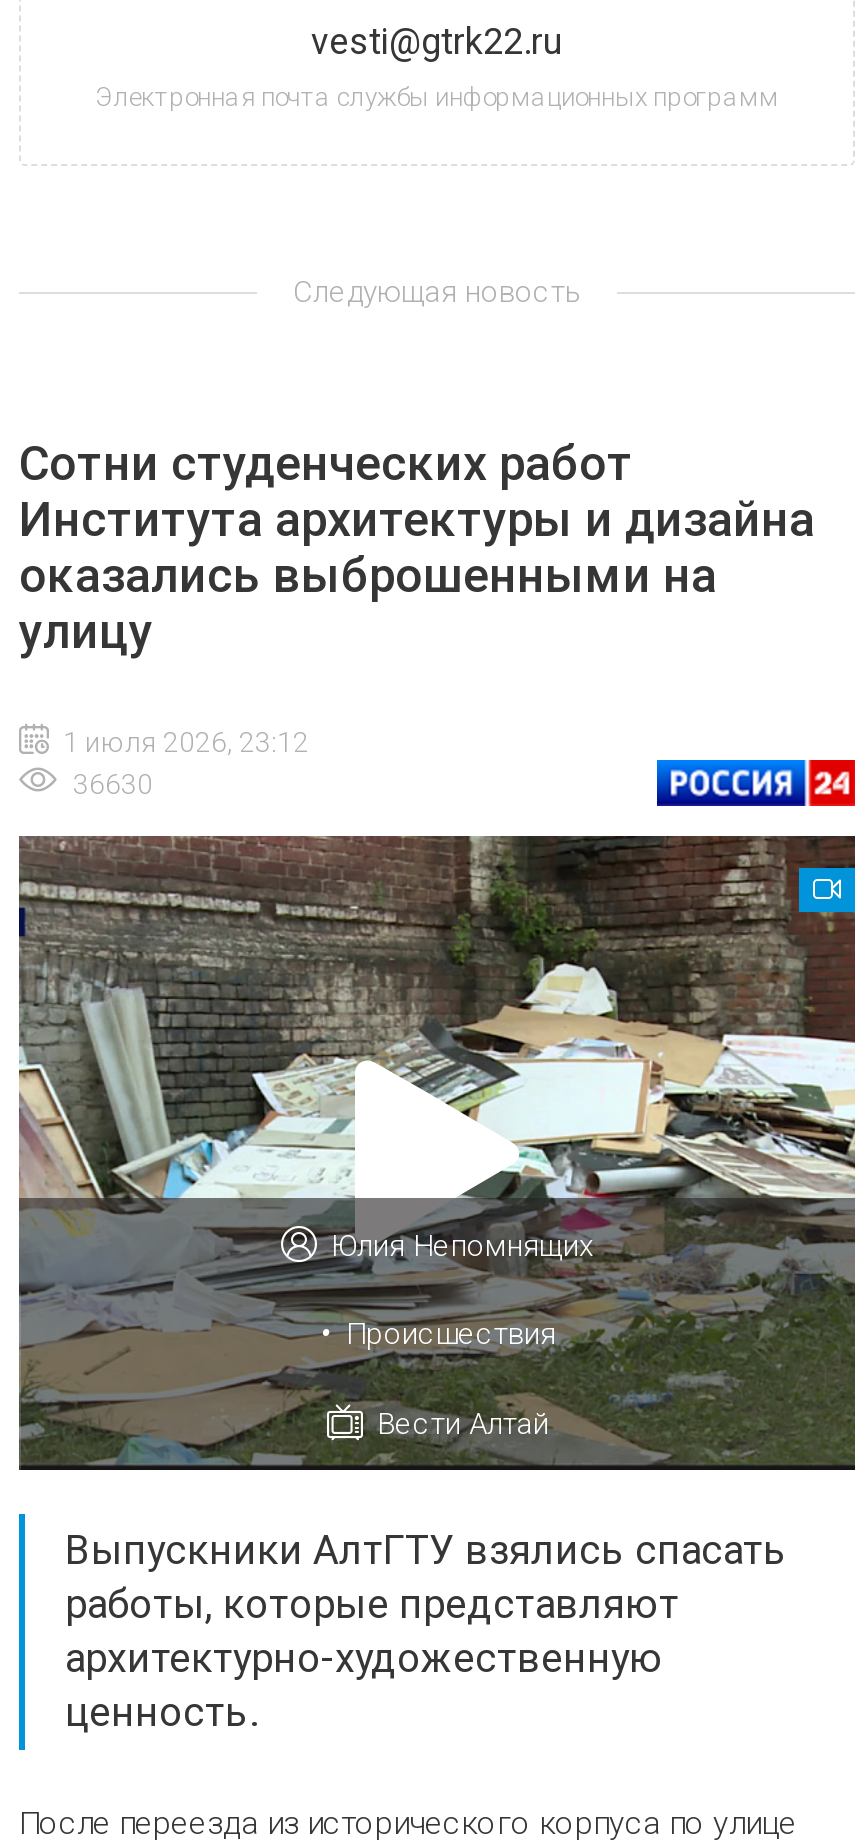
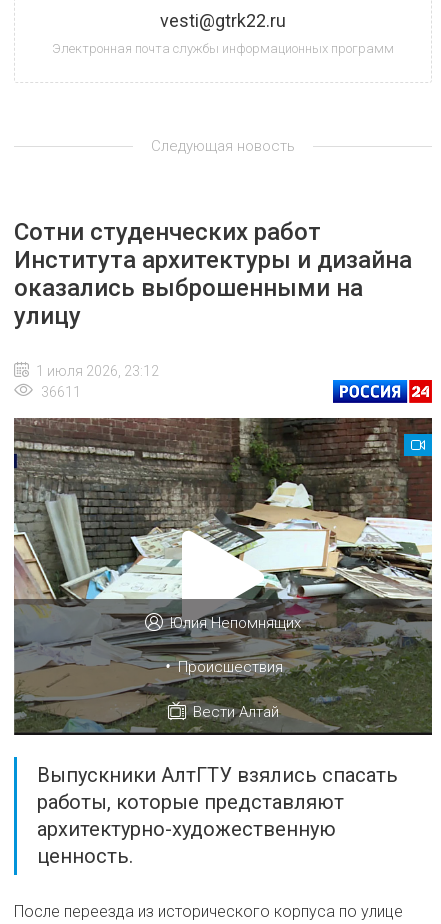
- 36630
+ 36611
